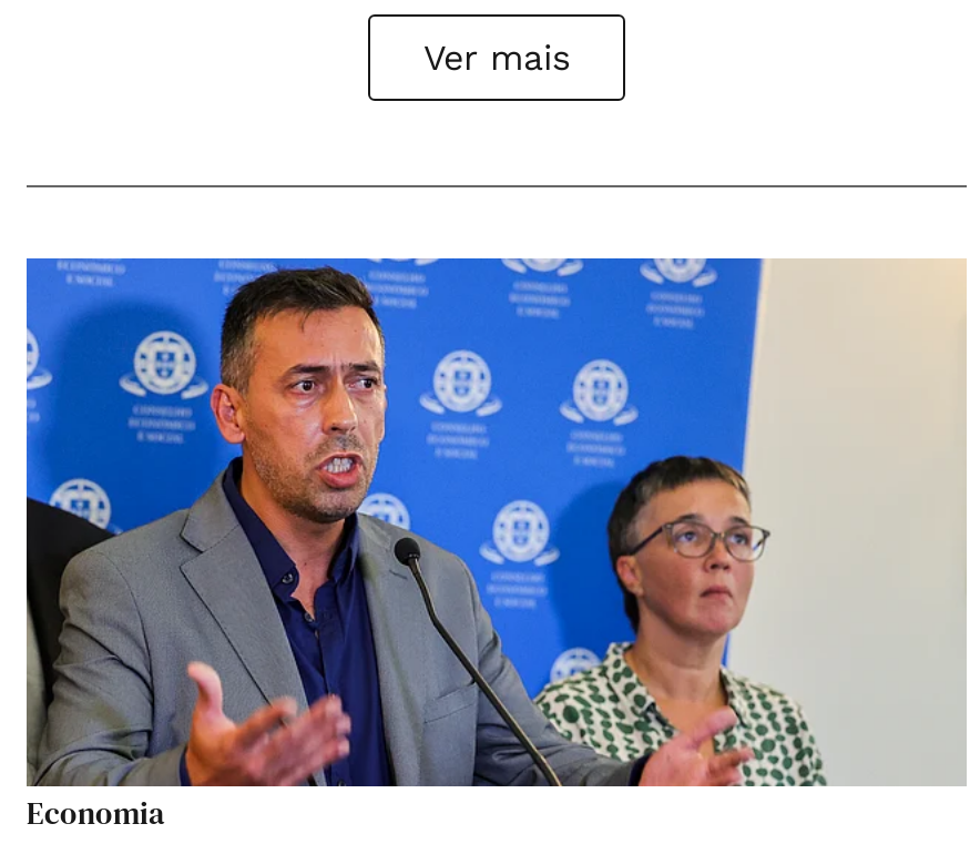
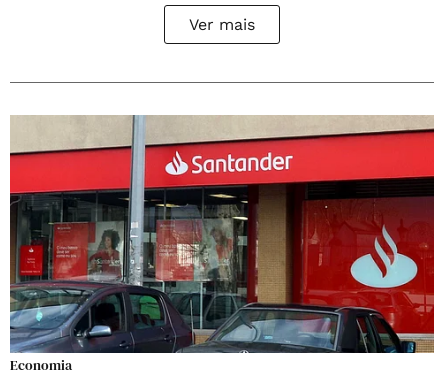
- [image]
+ [image]
